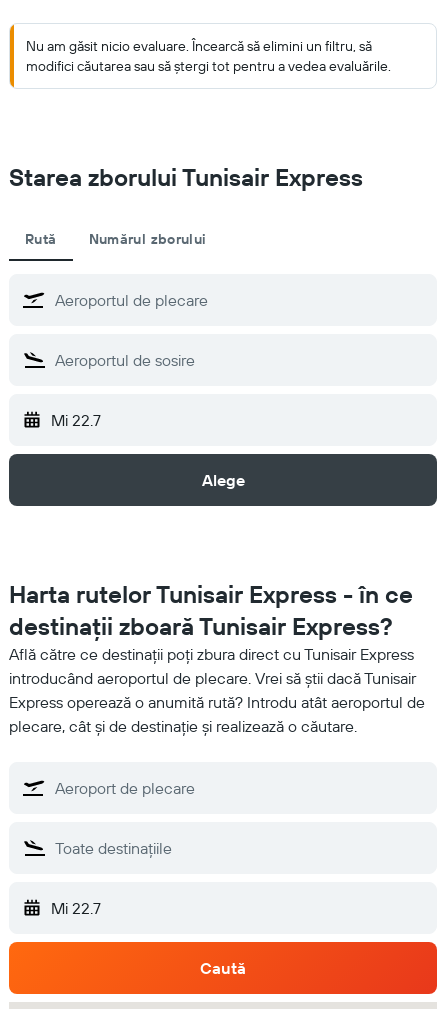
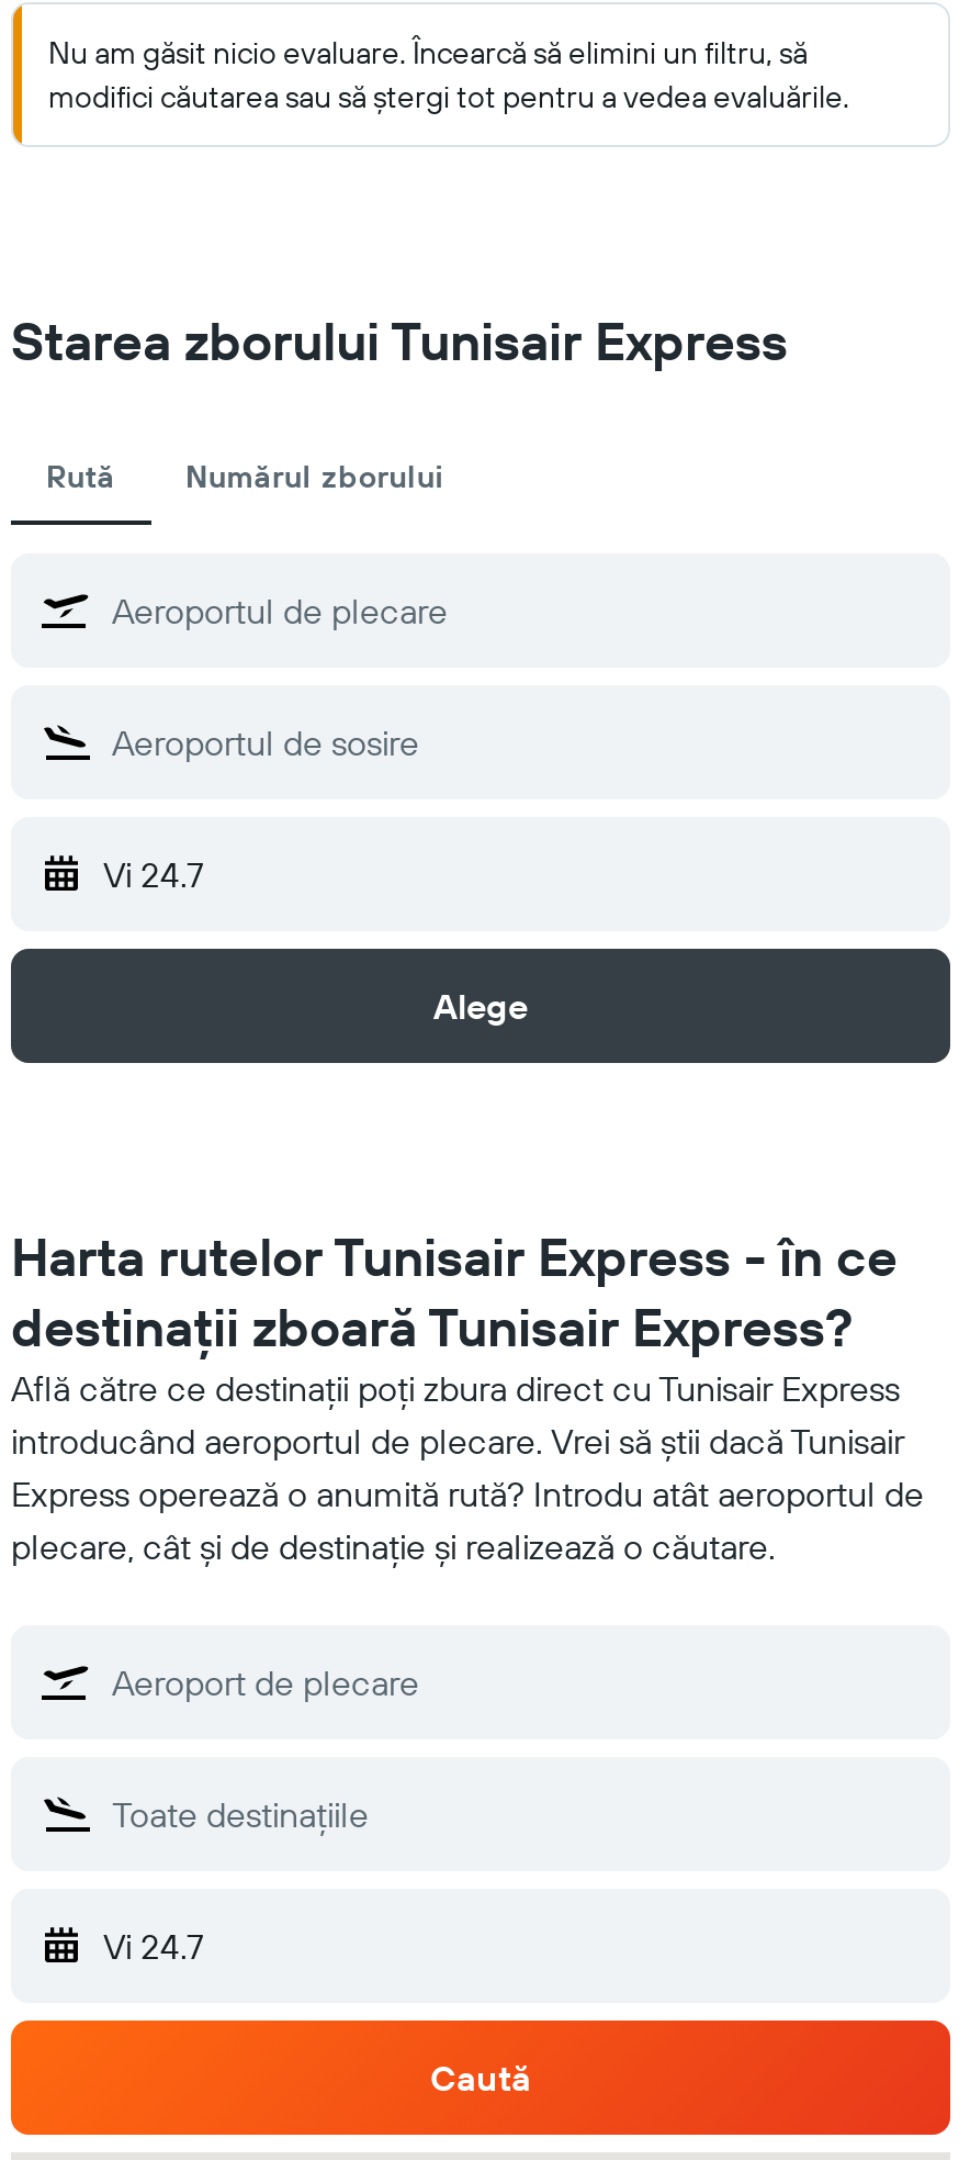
- Mi 22.7
+ Vi 24.7

- Mi 22.7
+ Vi 24.7
